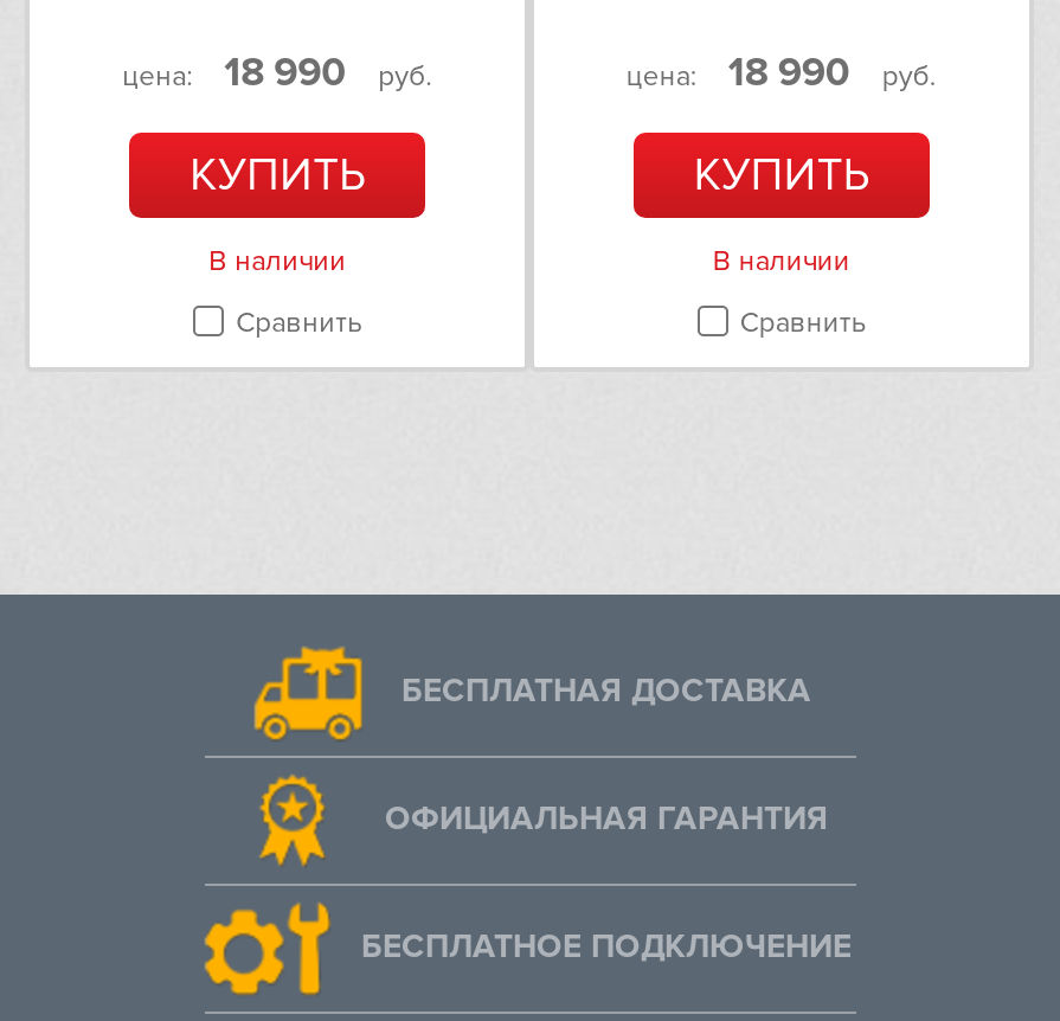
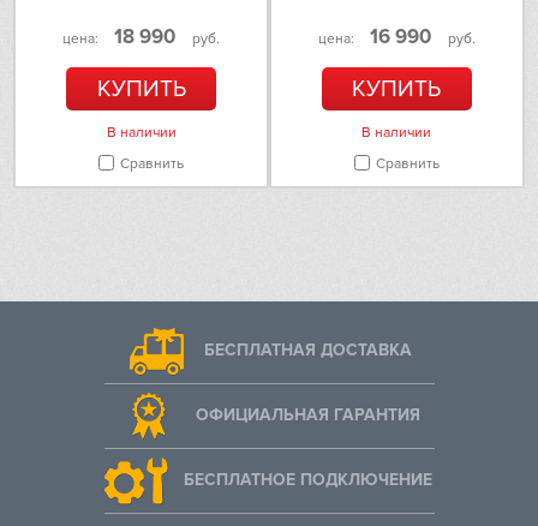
- цена: 18 990 руб.
+ цена: 16 990 руб.
